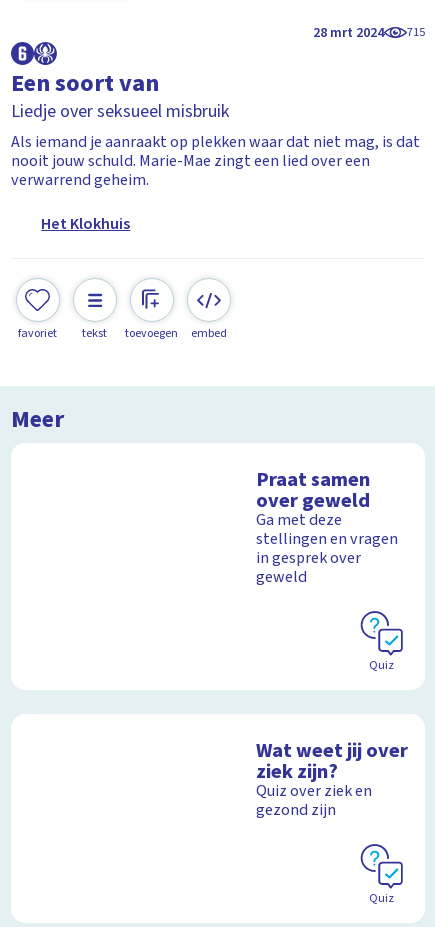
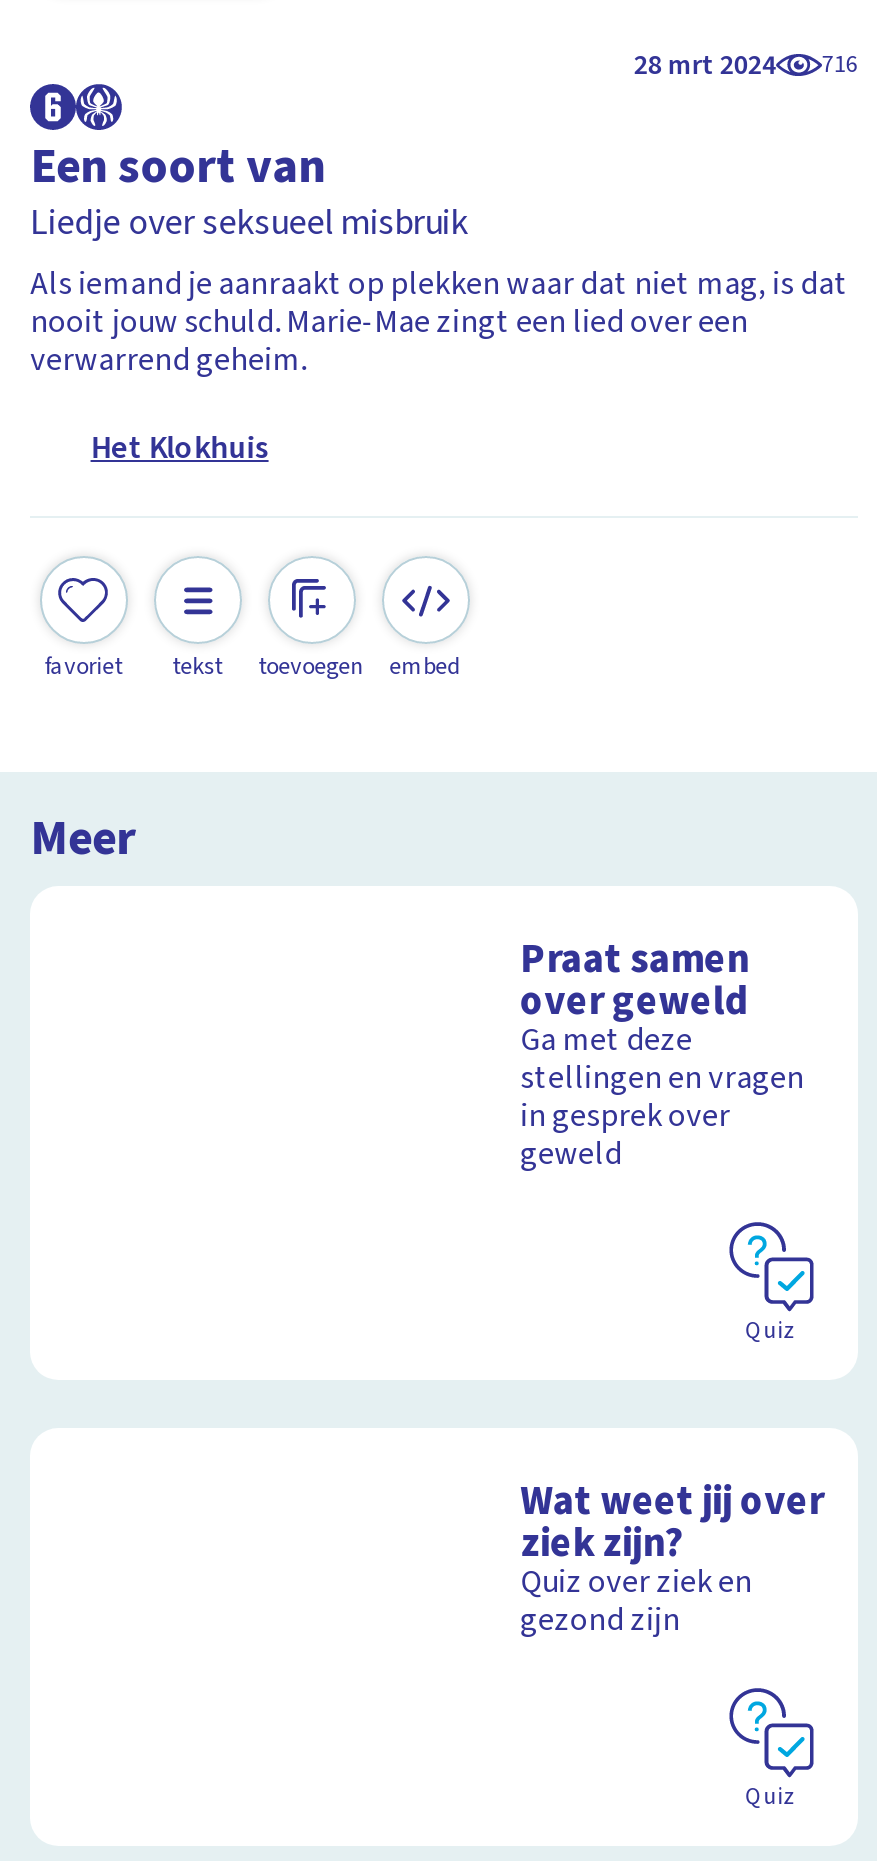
- 28 mrt 2024 715
+ 28 mrt 2024 716
